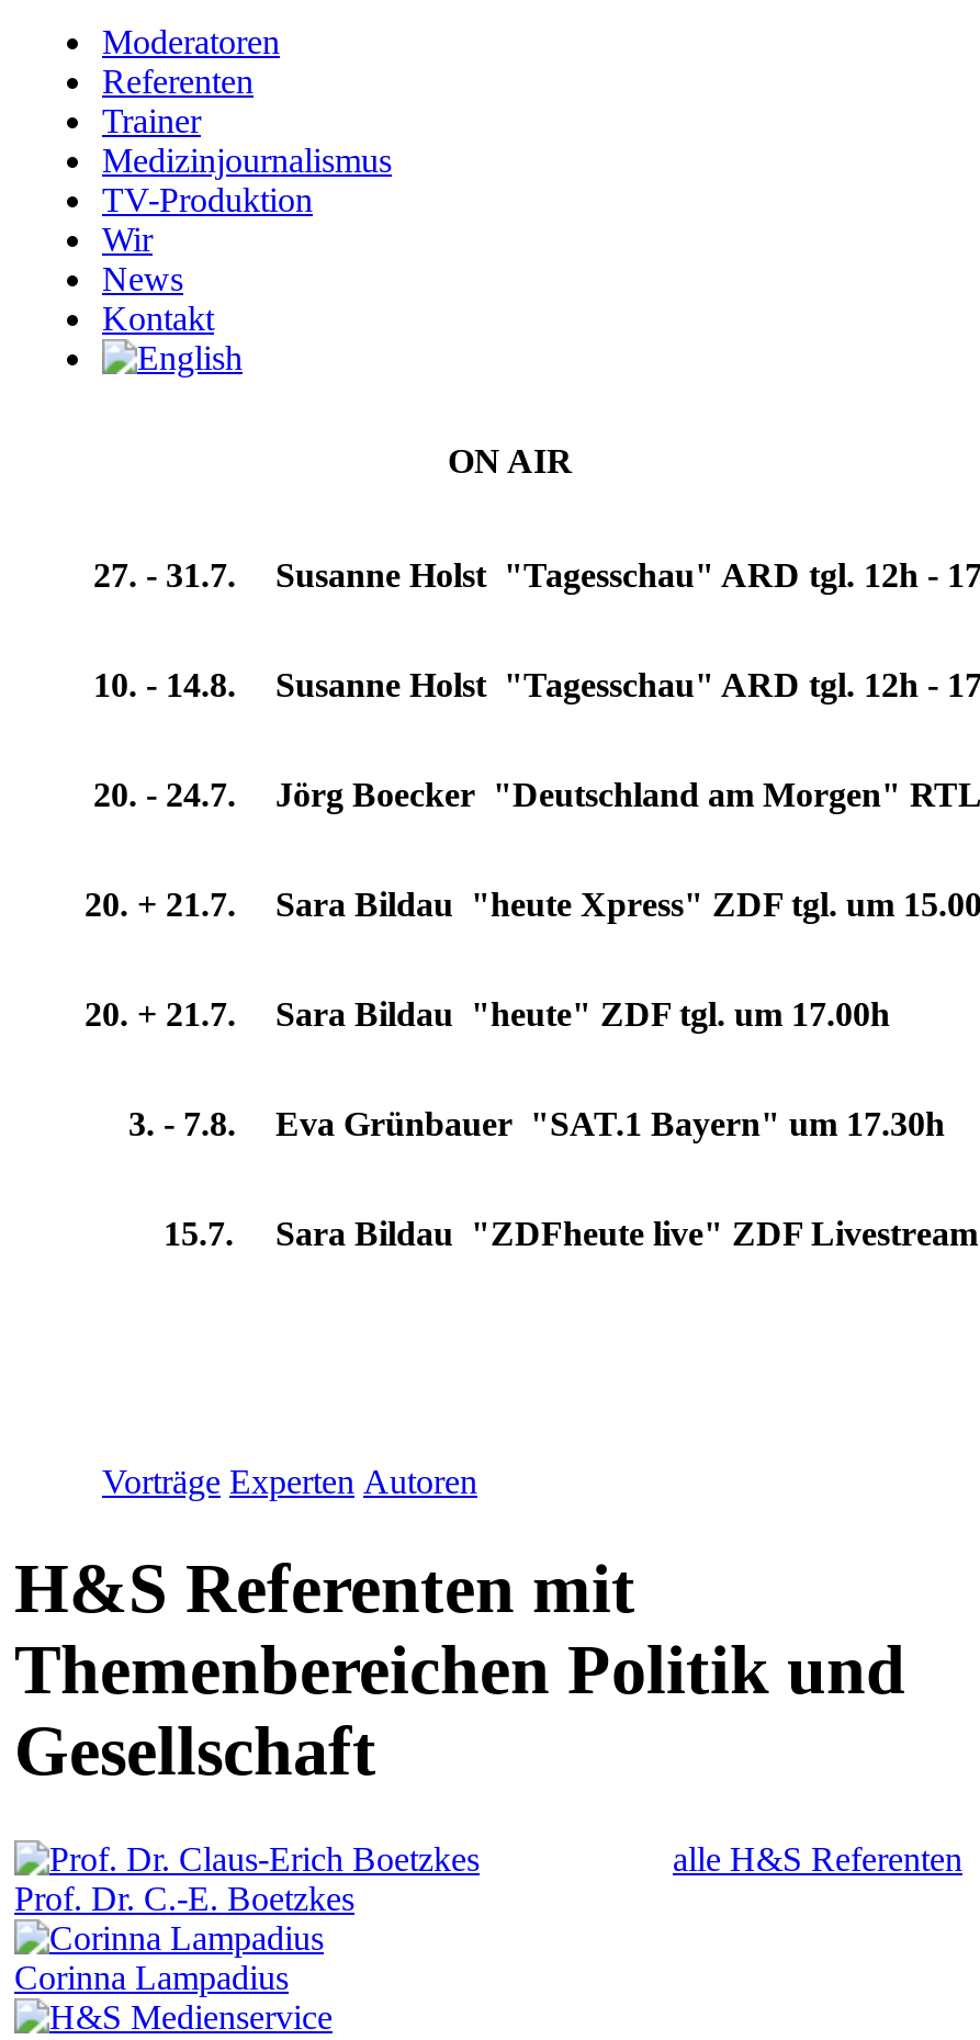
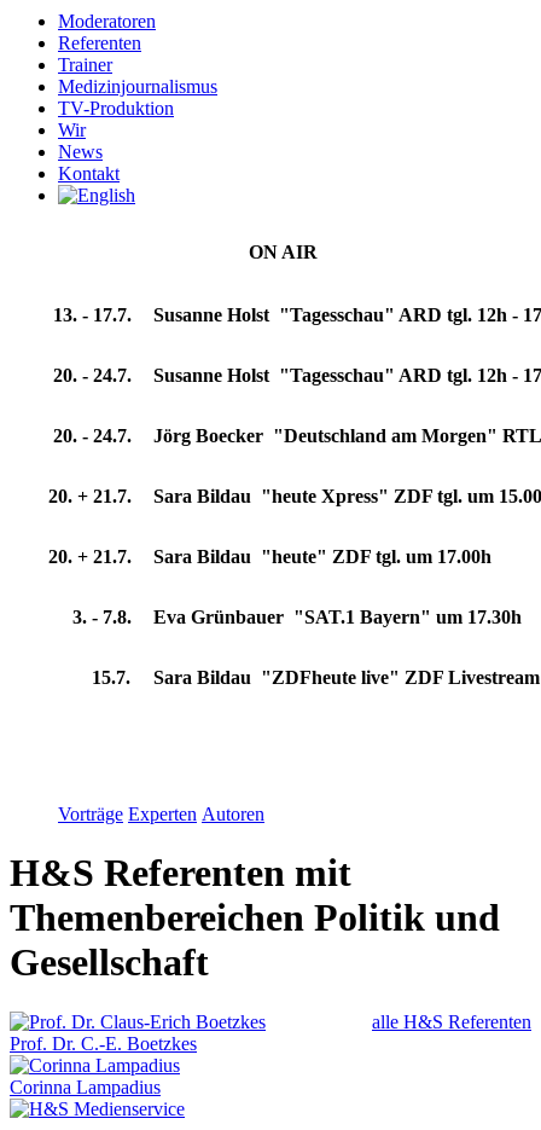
- 27. - 31.7.
+ 13. - 17.7.

- 10. - 14.8.
+ 20. - 24.7.
